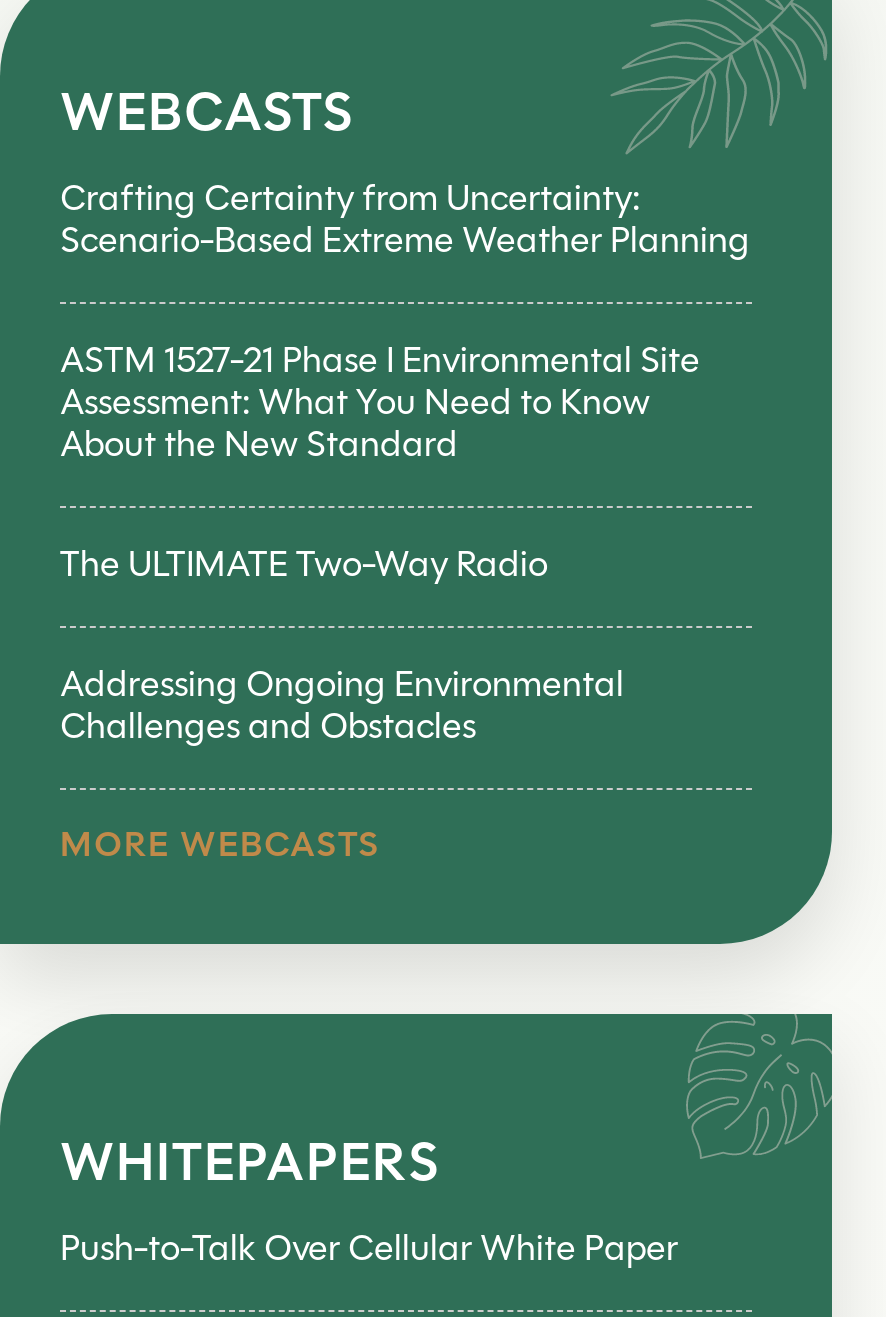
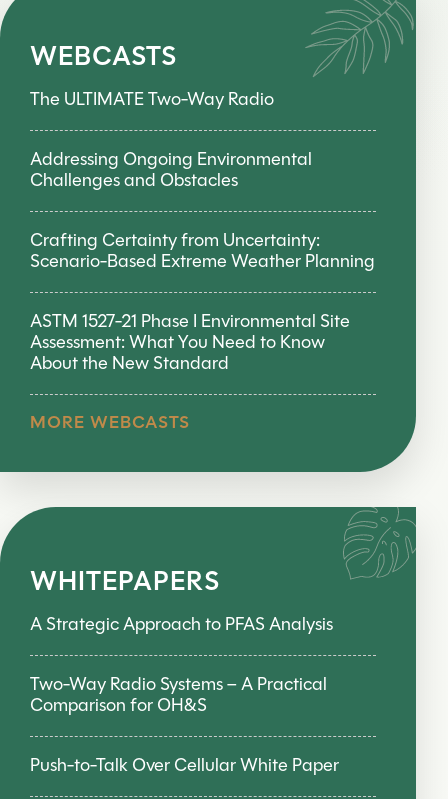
moved up: The ULTIMATE Two-Way Radio | Addressing Ongoing Environmental | Challenges and Obstacles

+ A Strategic Approach to PFAS Analysis
+ Two-Way Radio Systems – A Practical
+ Comparison for OH&S
